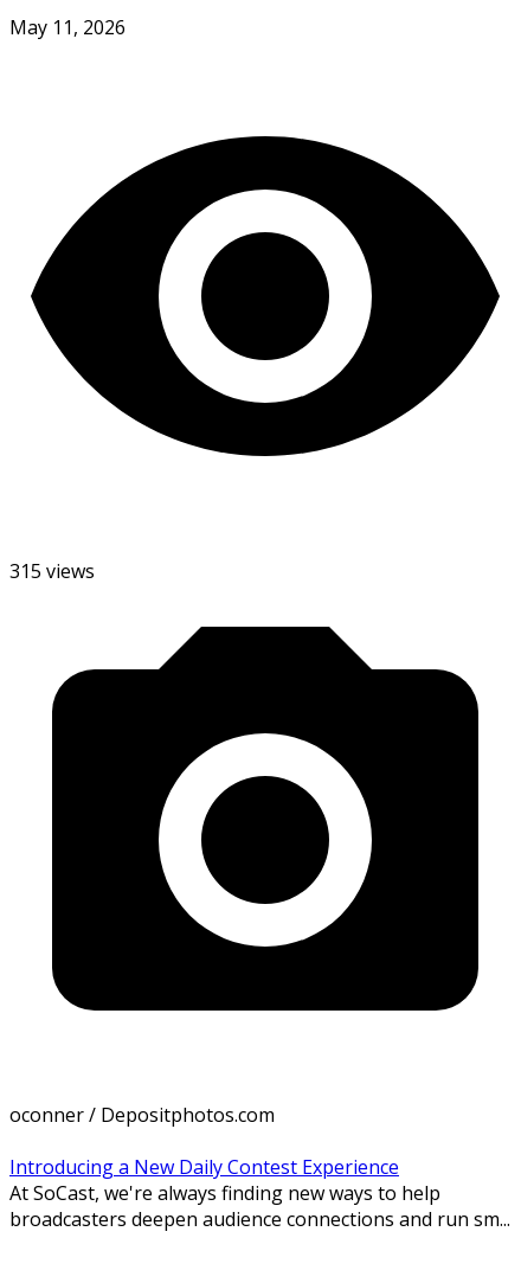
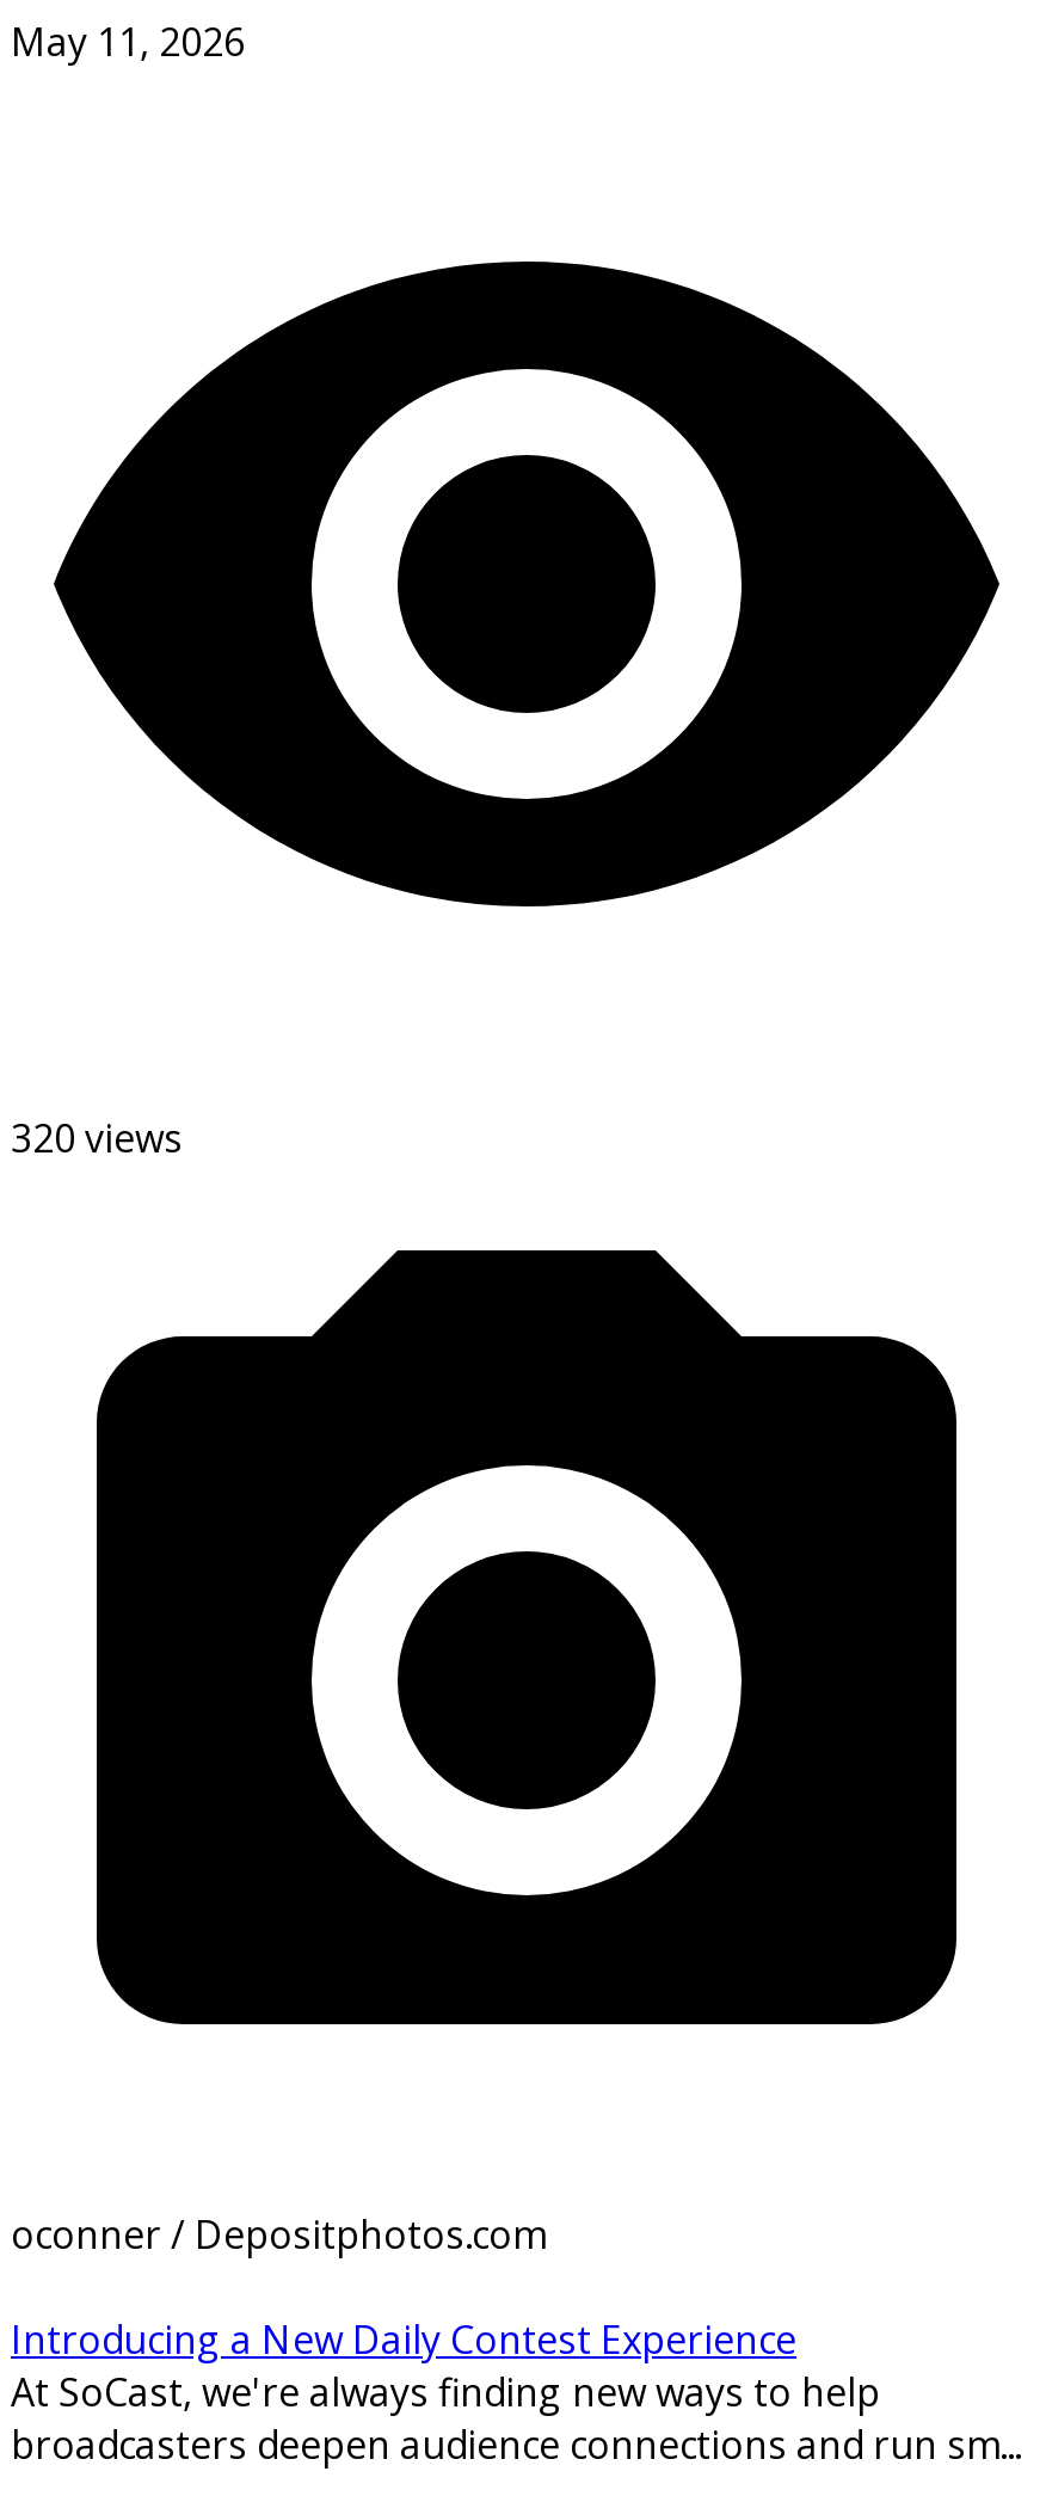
- 315 views
+ 320 views
